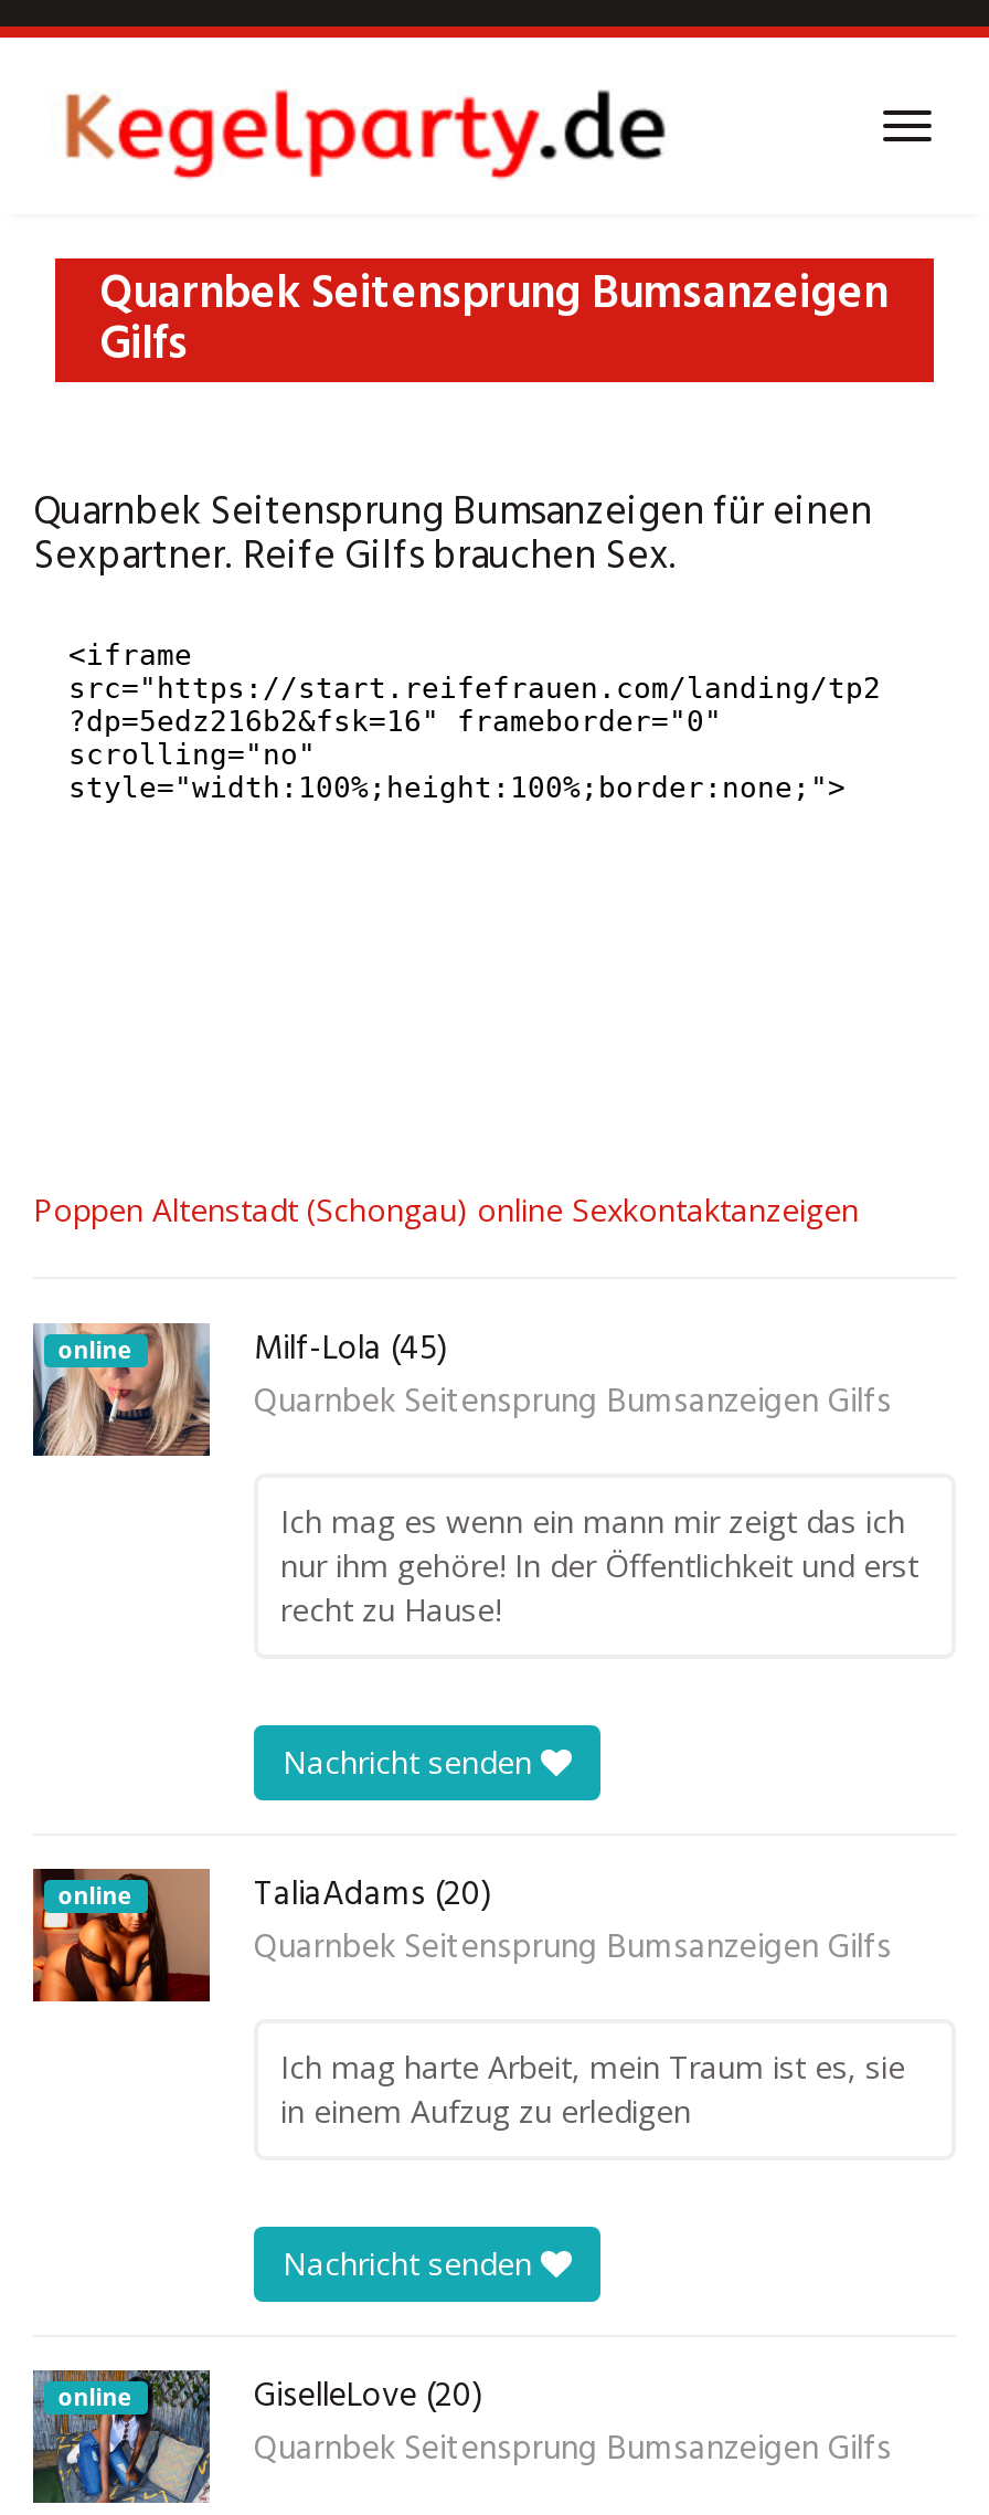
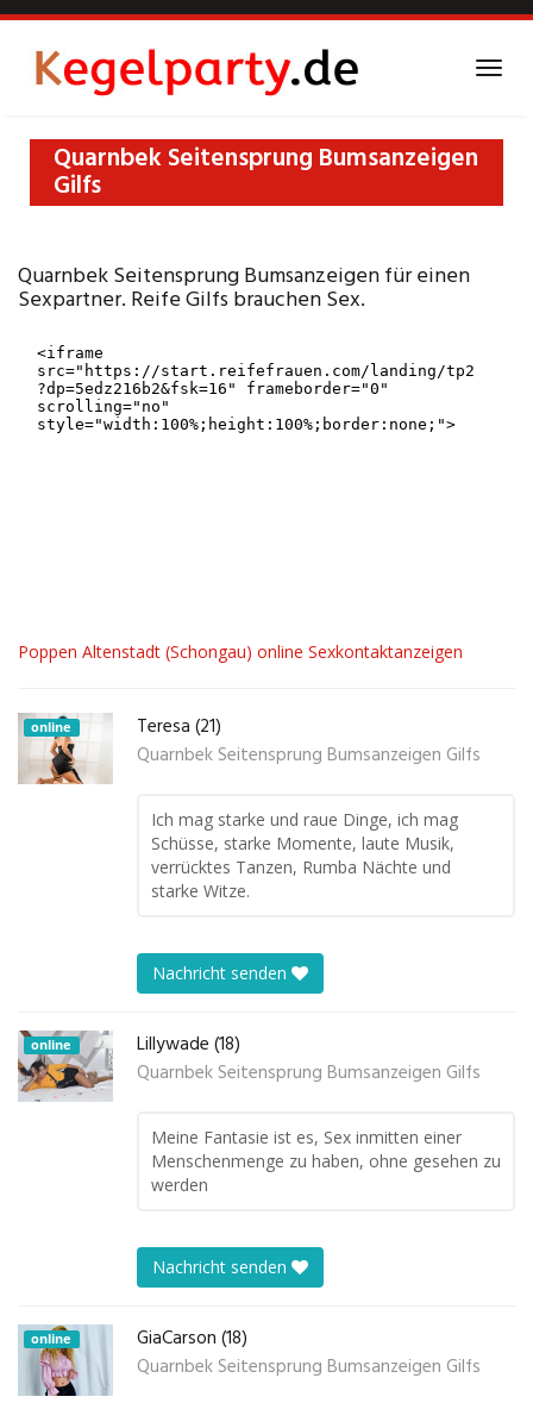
- [image]
- Milf-Lola (45)
+ [image]
+ Teresa (21)

- Ich mag es wenn ein mann mir zeigt das ich
- nur ihm gehöre! In der Öffentlichkeit und erst
- recht zu Hause!
+ Ich mag starke und raue Dinge, ich mag
+ Schüsse, starke Momente, laute Musik,
+ verrücktes Tanzen, Rumba Nächte und
+ starke Witze.

- [image]
- TaliaAdams (20)
+ [image]
+ Lillywade (18)

- Ich mag harte Arbeit, mein Traum ist es, sie
- in einem Aufzug zu erledigen
+ Meine Fantasie ist es, Sex inmitten einer
+ Menschenmenge zu haben, ohne gesehen zu
+ werden

- [image]
- GiselleLove (20)
+ [image]
+ GiaCarson (18)
